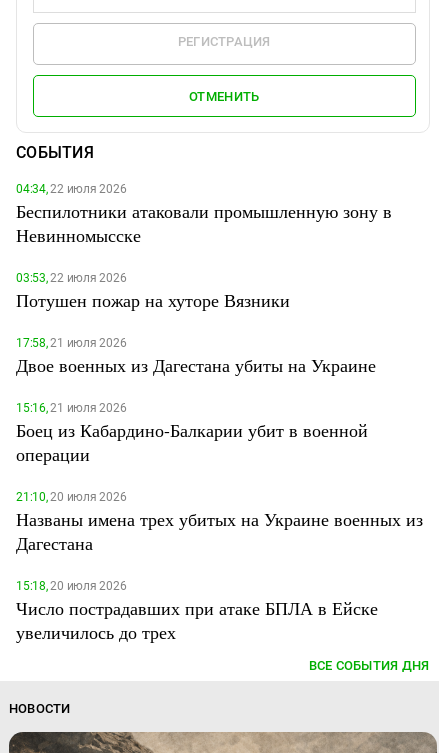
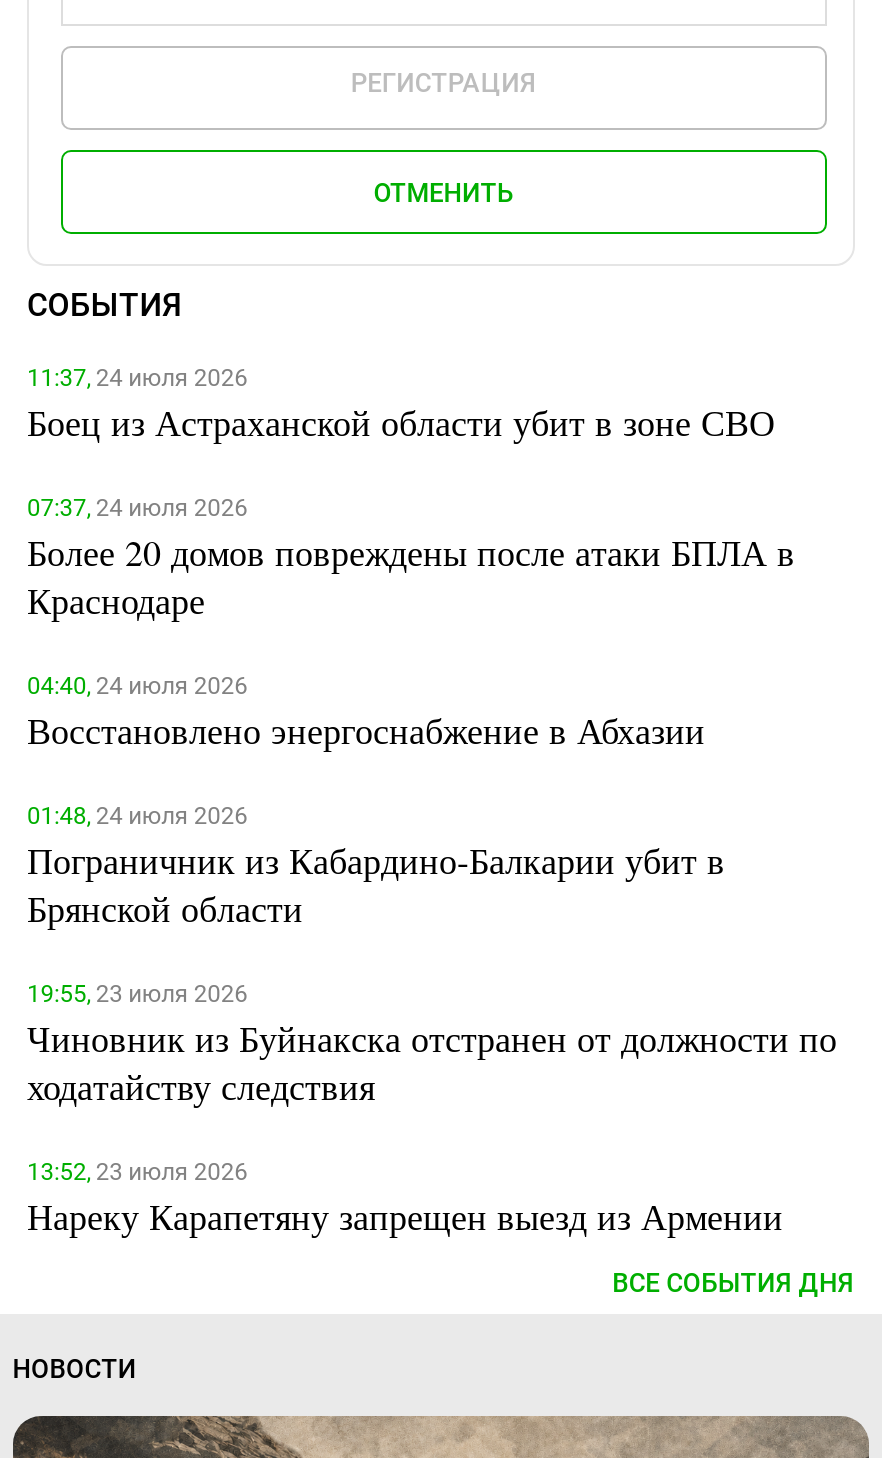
- 04:34, 22 июля 2026
- Беспилотники атаковали промышленную зону в
- Невинномысске
+ 11:37, 24 июля 2026
+ Боец из Астраханской области убит в зоне СВО

- 03:53, 22 июля 2026
- Потушен пожар на хуторе Вязники
+ 07:37, 24 июля 2026
+ Более 20 домов повреждены после атаки БПЛА в
+ Краснодаре

- 17:58, 21 июля 2026
- Двое военных из Дагестана убиты на Украине
+ 04:40, 24 июля 2026
+ Восстановлено энергоснабжение в Абхазии

- 15:16, 21 июля 2026
- Боец из Кабардино-Балкарии убит в военной
- операции
+ 01:48, 24 июля 2026
+ Пограничник из Кабардино-Балкарии убит в
+ Брянской области

- 21:10, 20 июля 2026
- Названы имена трех убитых на Украине военных из
- Дагестана
+ 19:55, 23 июля 2026
+ Чиновник из Буйнакска отстранен от должности по
+ ходатайству следствия

- 15:18, 20 июля 2026
- Число пострадавших при атаке БПЛА в Ейске
- увеличилось до трех
+ 13:52, 23 июля 2026
+ Нареку Карапетяну запрещен выезд из Армении
